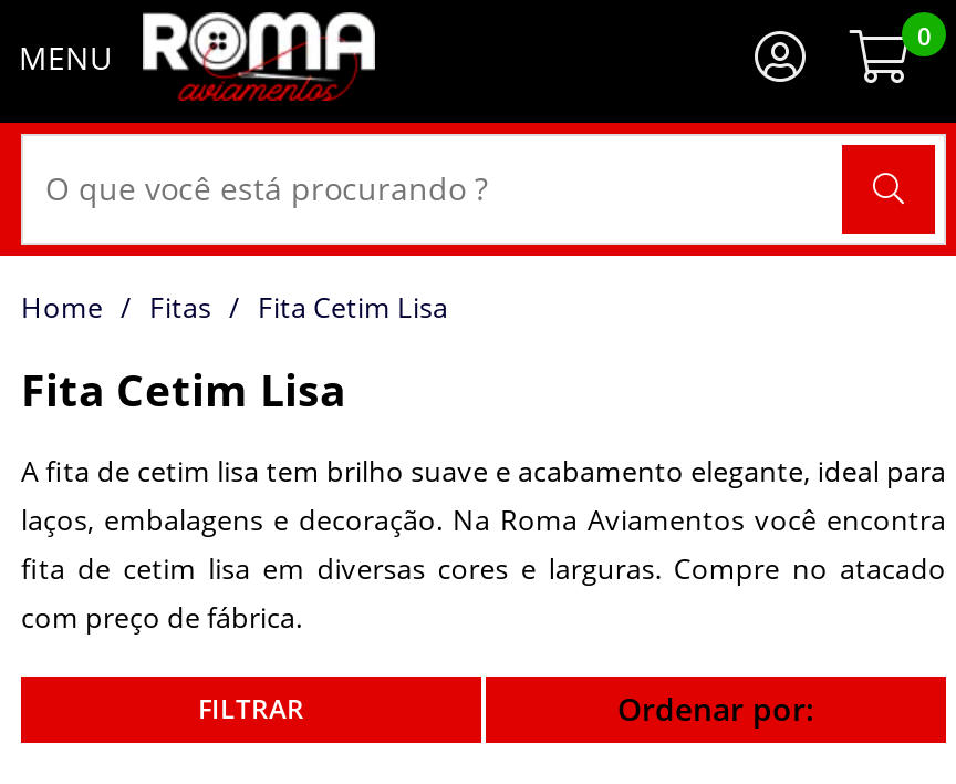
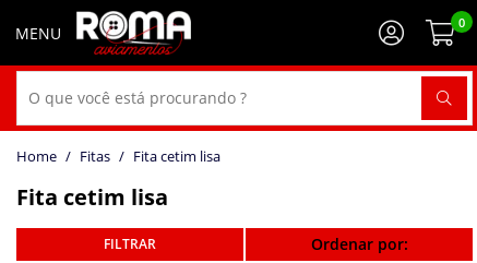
- Fita Cetim Lisa
- Fita Cetim Lisa
- A fita de cetim lisa tem brilho suave e acabamento elegante, ideal para
- laços, embalagens e decoração. Na Roma Aviamentos você encontra
- fita de cetim lisa em diversas cores e larguras. Compre no atacado
- com preço de fábrica.
+ Fita cetim lisa
+ Fita cetim lisa
